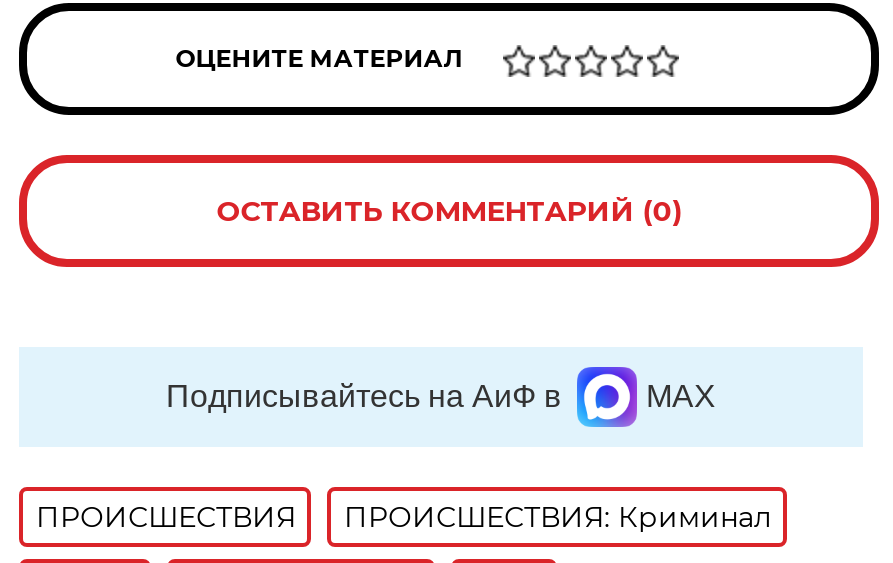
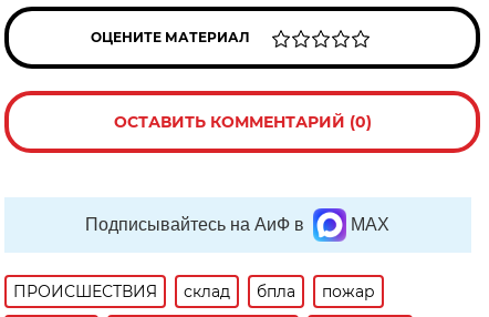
- ПРОИСШЕСТВИЯ: Криминал
+ склад
+ бпла
+ пожар
